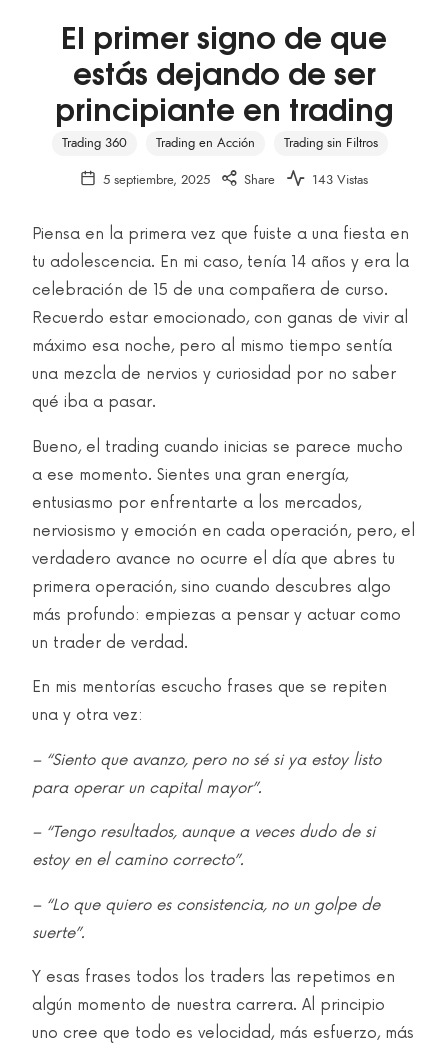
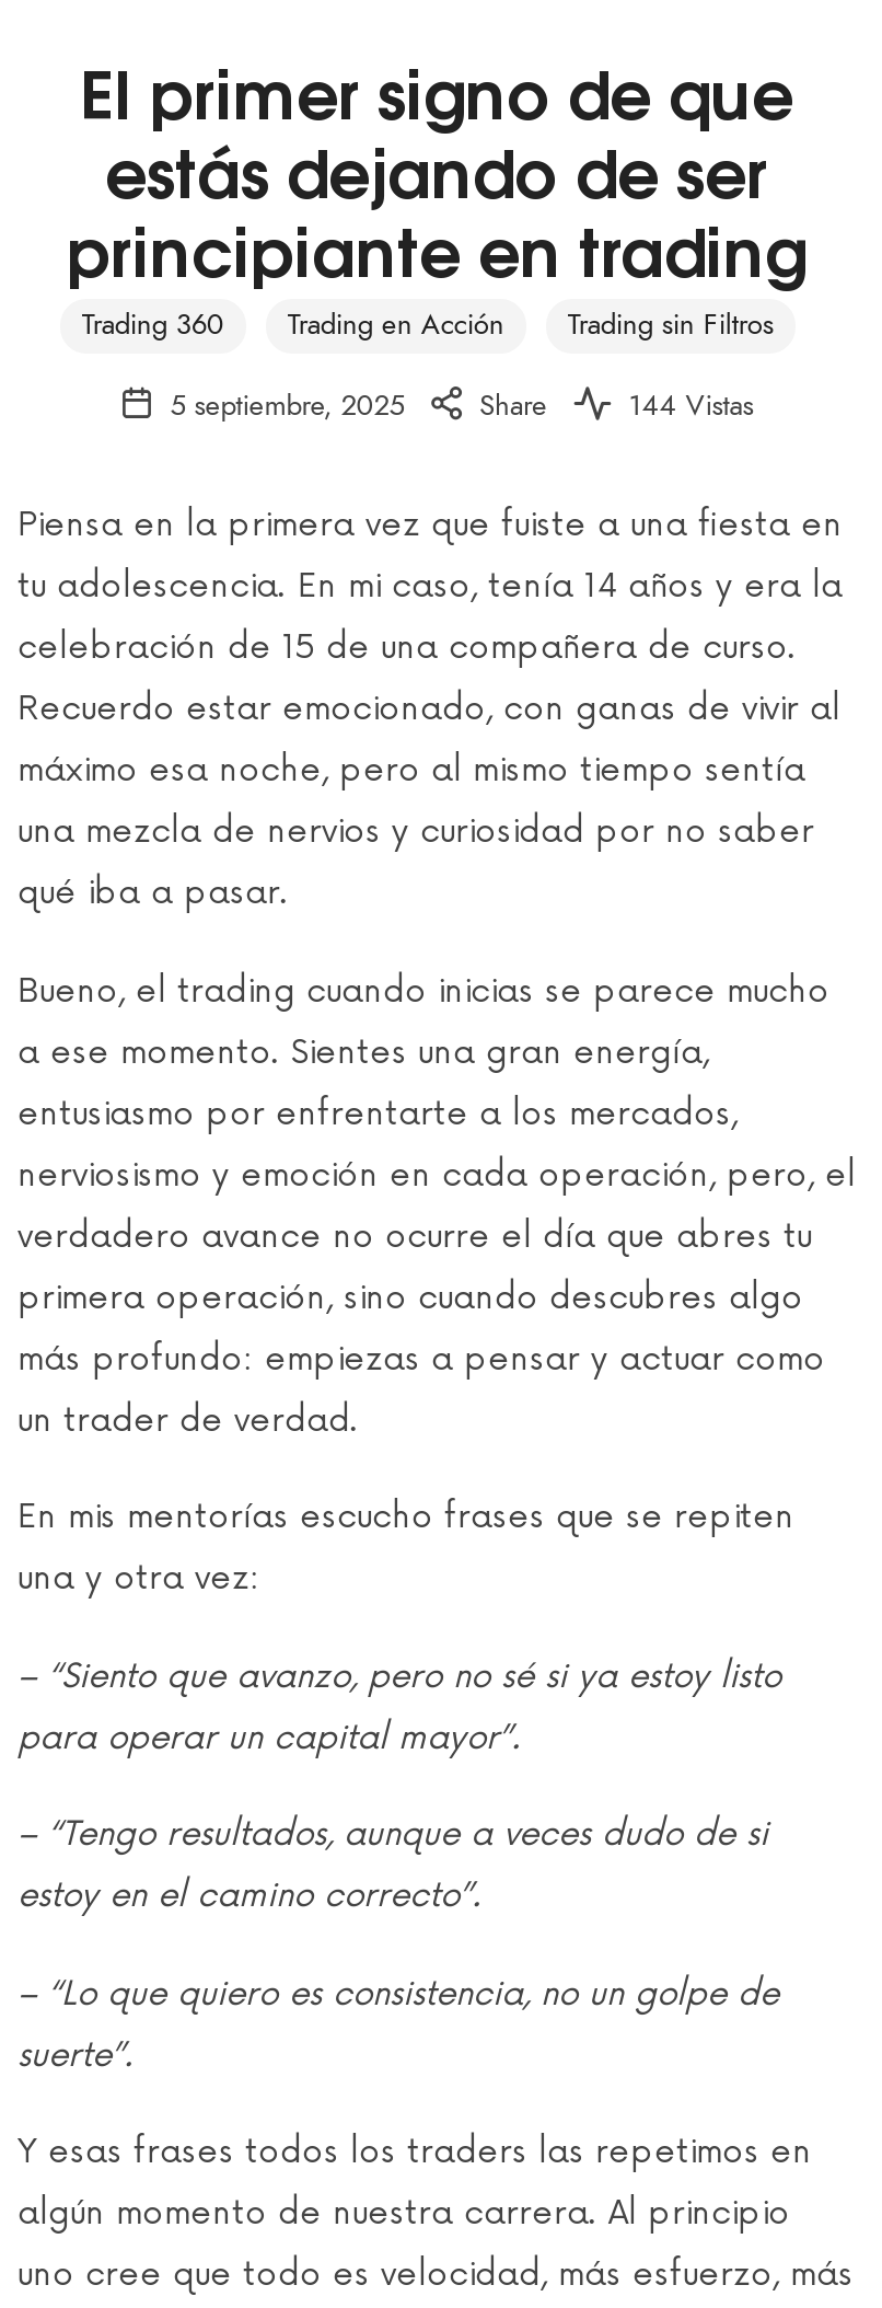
- 5 septiembre, 2025 Share 143 Vistas
+ 5 septiembre, 2025 Share 144 Vistas
